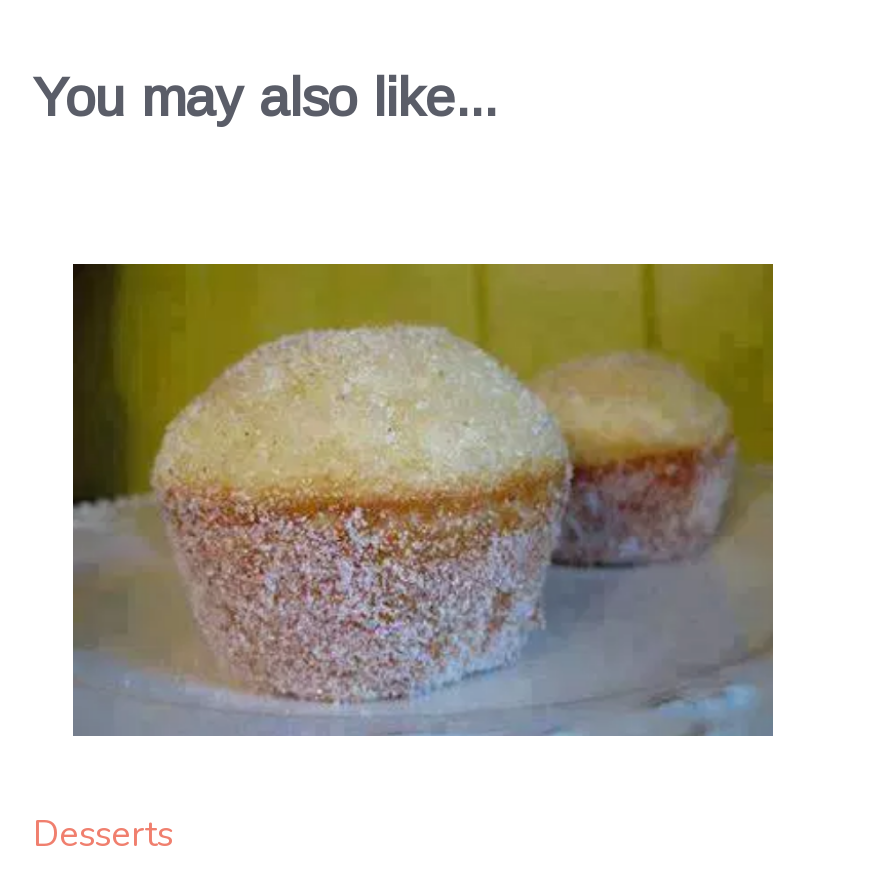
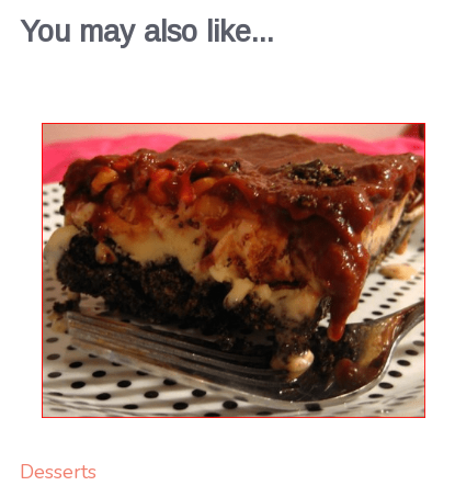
- [image]
+ [image]
